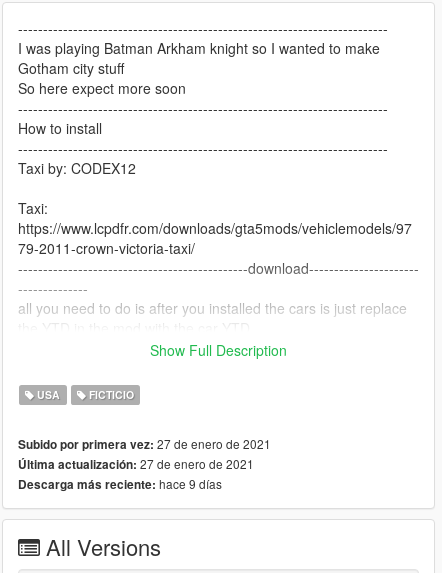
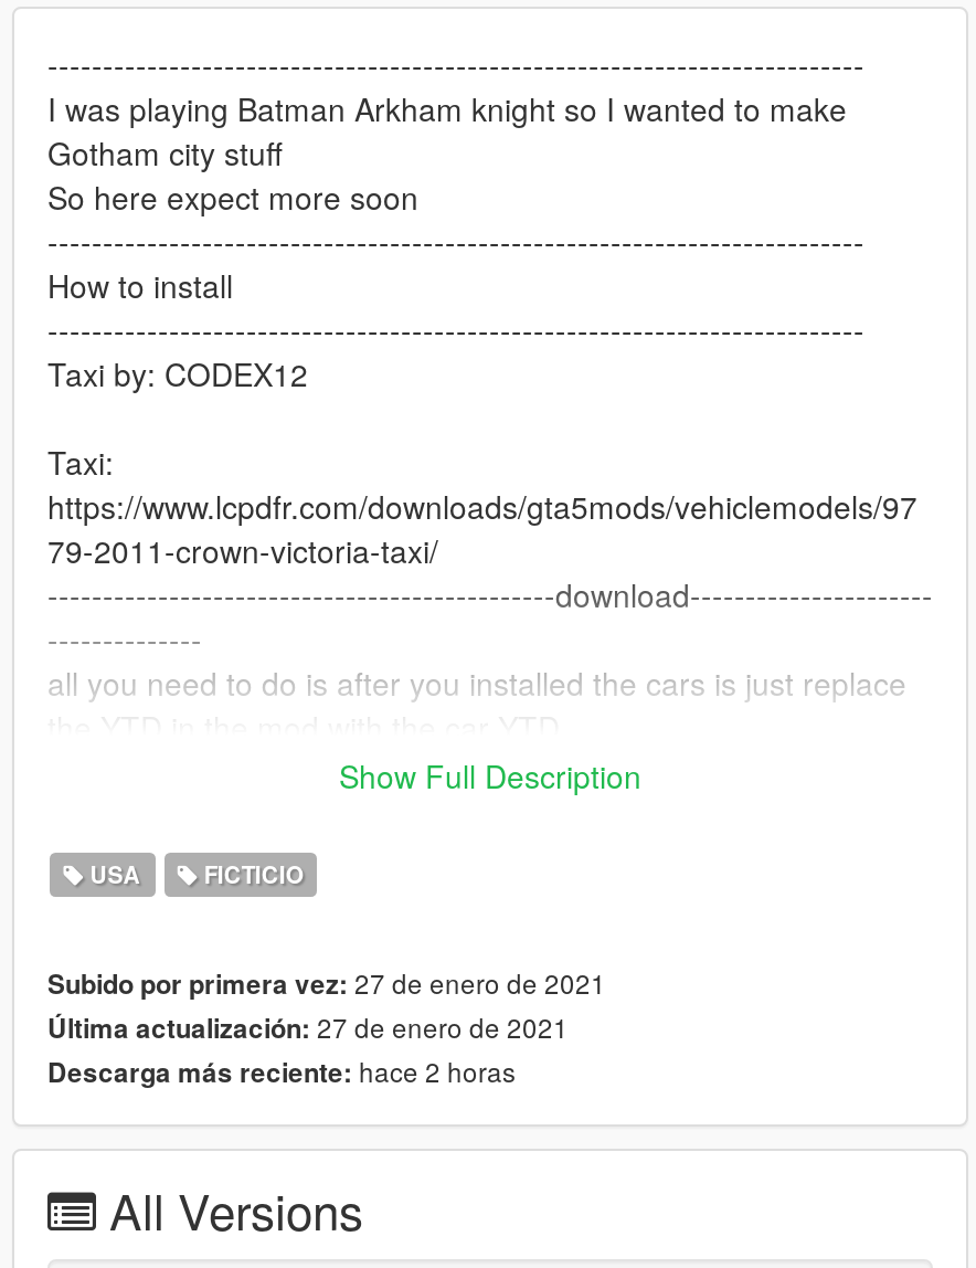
- Descarga más reciente: hace 9 días
+ Descarga más reciente: hace 2 horas
